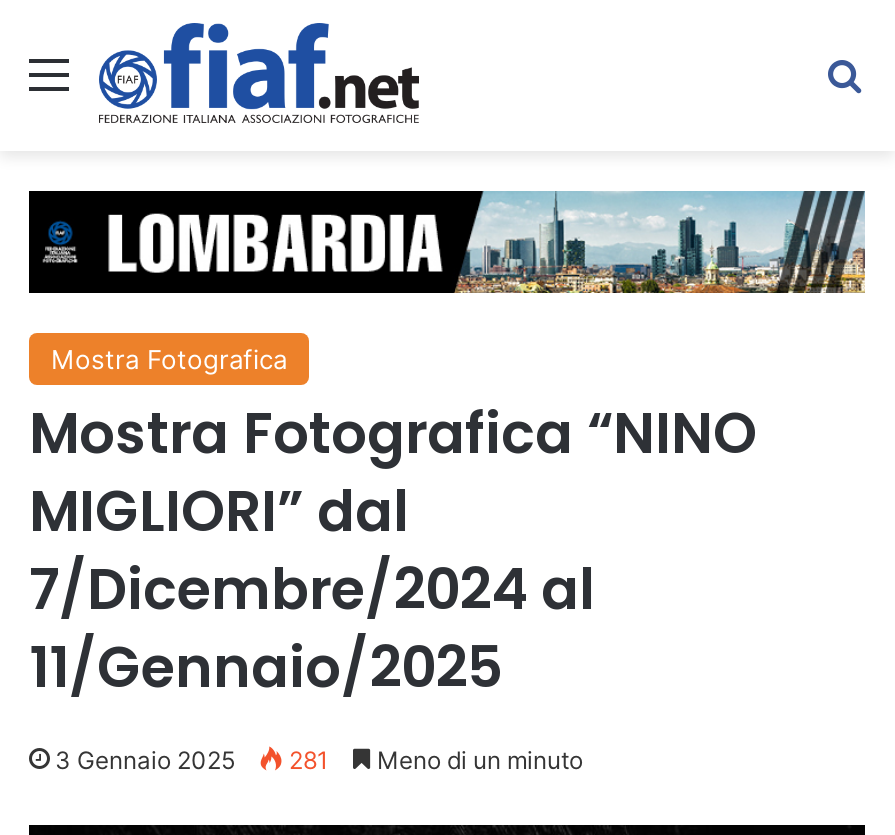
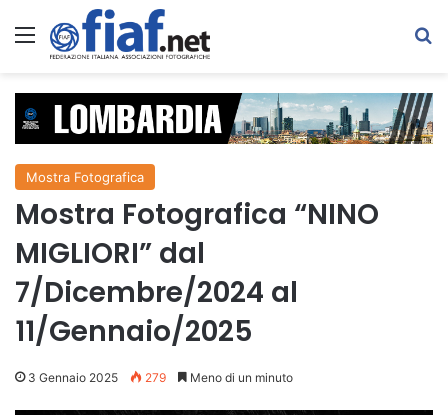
- 3 Gennaio 2025 281 Meno di un minuto
+ 3 Gennaio 2025 279 Meno di un minuto
